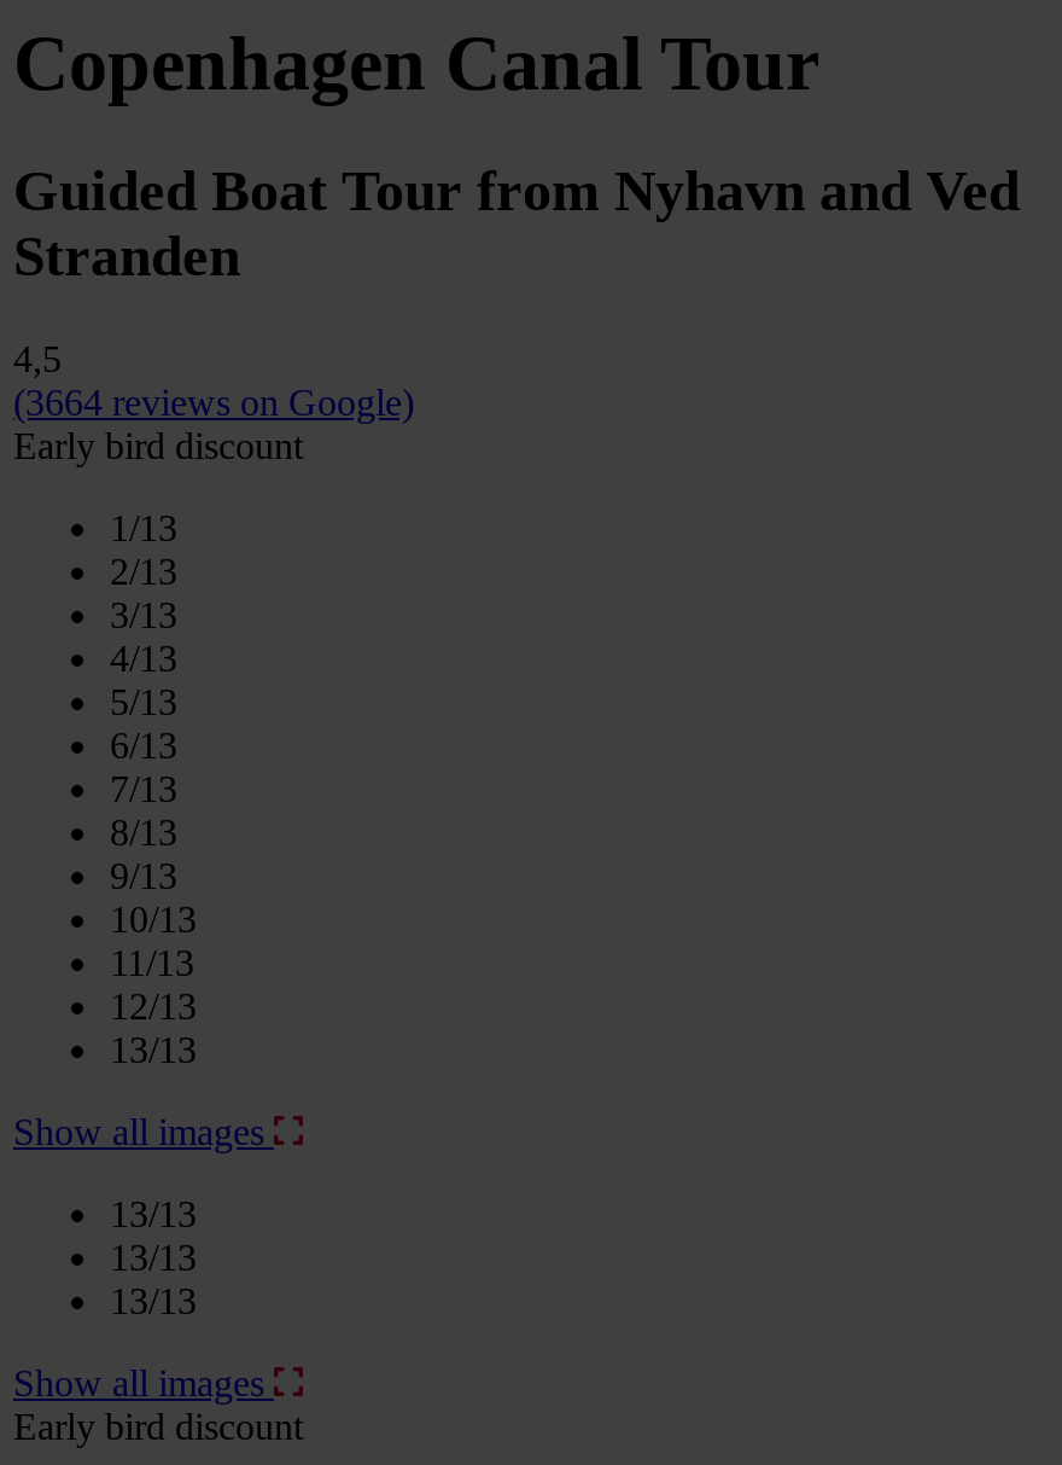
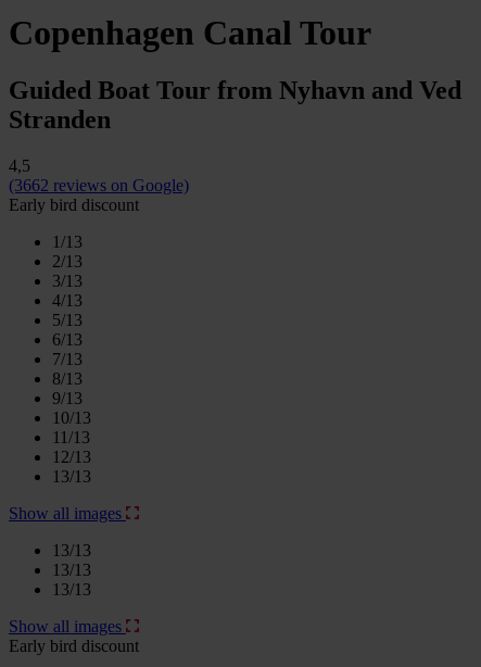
- (3664 reviews on Google)
+ (3662 reviews on Google)
